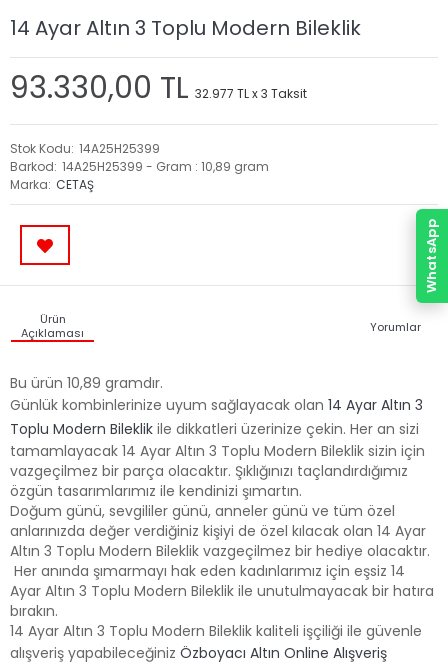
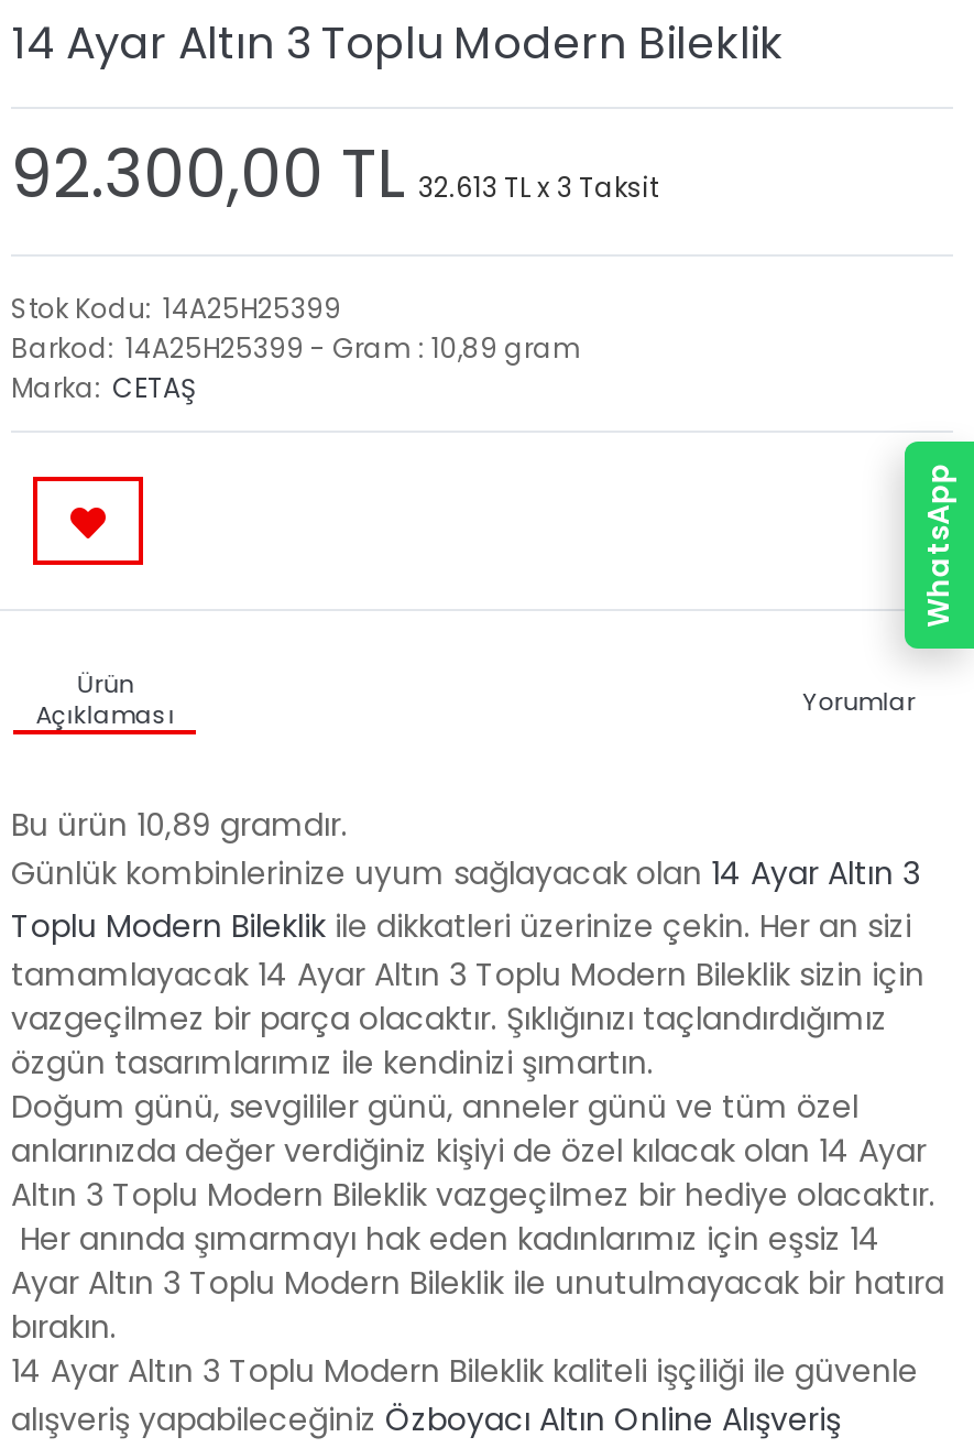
- 93.330,00 TL 32.977 TL x 3 Taksit
+ 92.300,00 TL 32.613 TL x 3 Taksit
